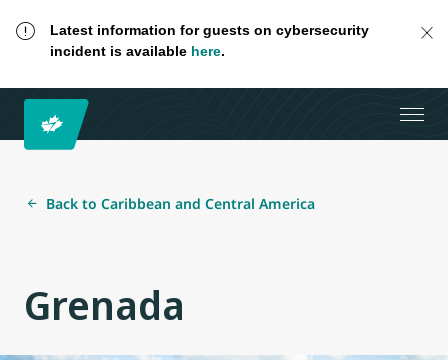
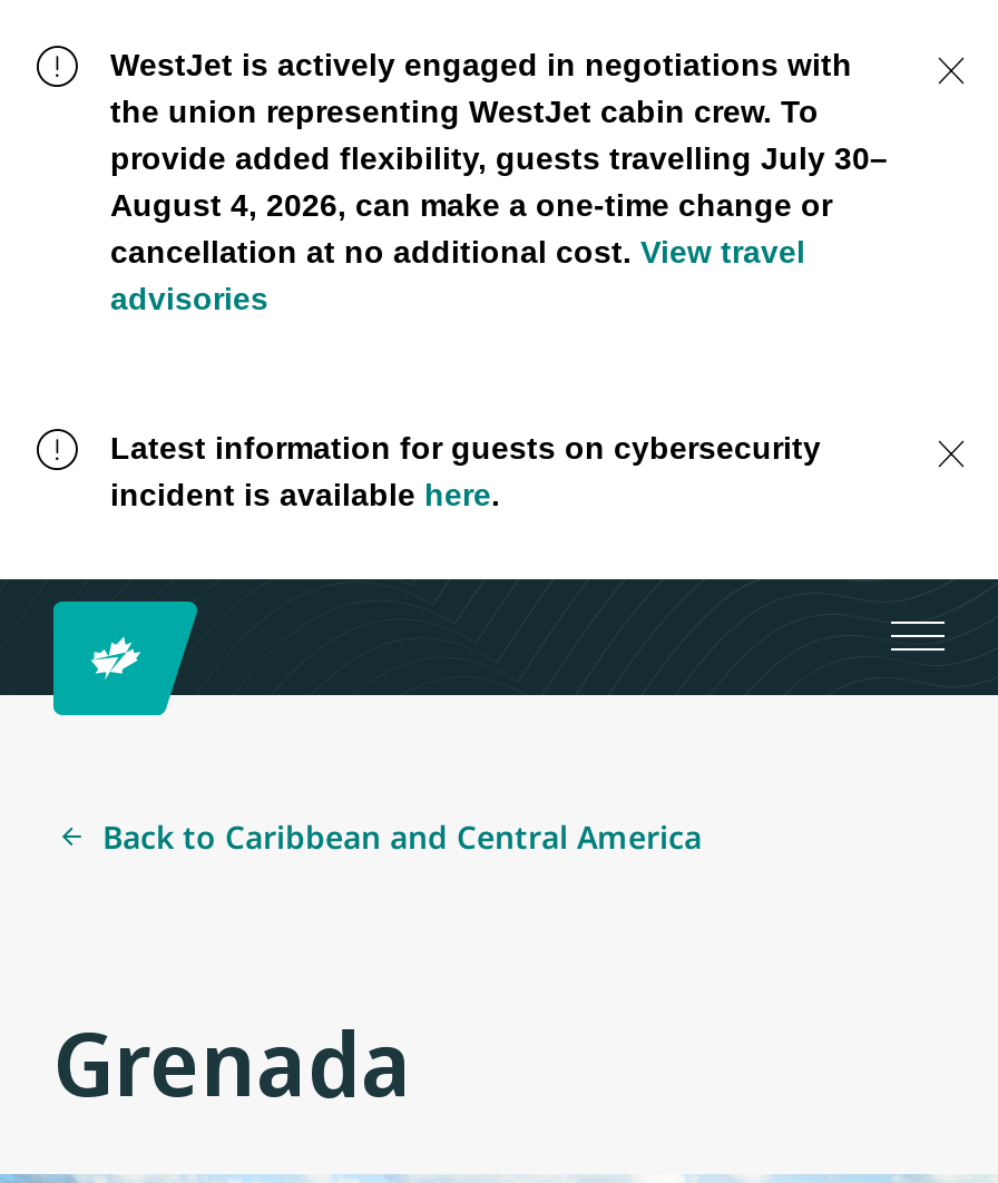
+ WestJet is actively engaged in negotiations with
+ the union representing WestJet cabin crew. To
+ provide added flexibility, guests travelling July 30–
+ August 4, 2026, can make a one-time change or
+ cancellation at no additional cost. View travel
+ advisories
